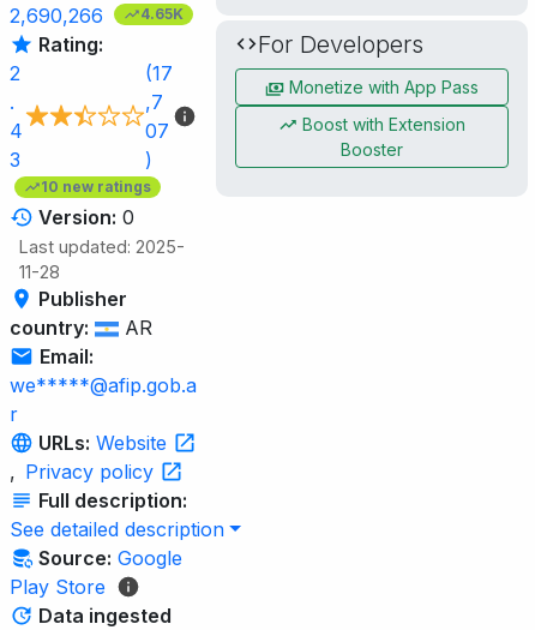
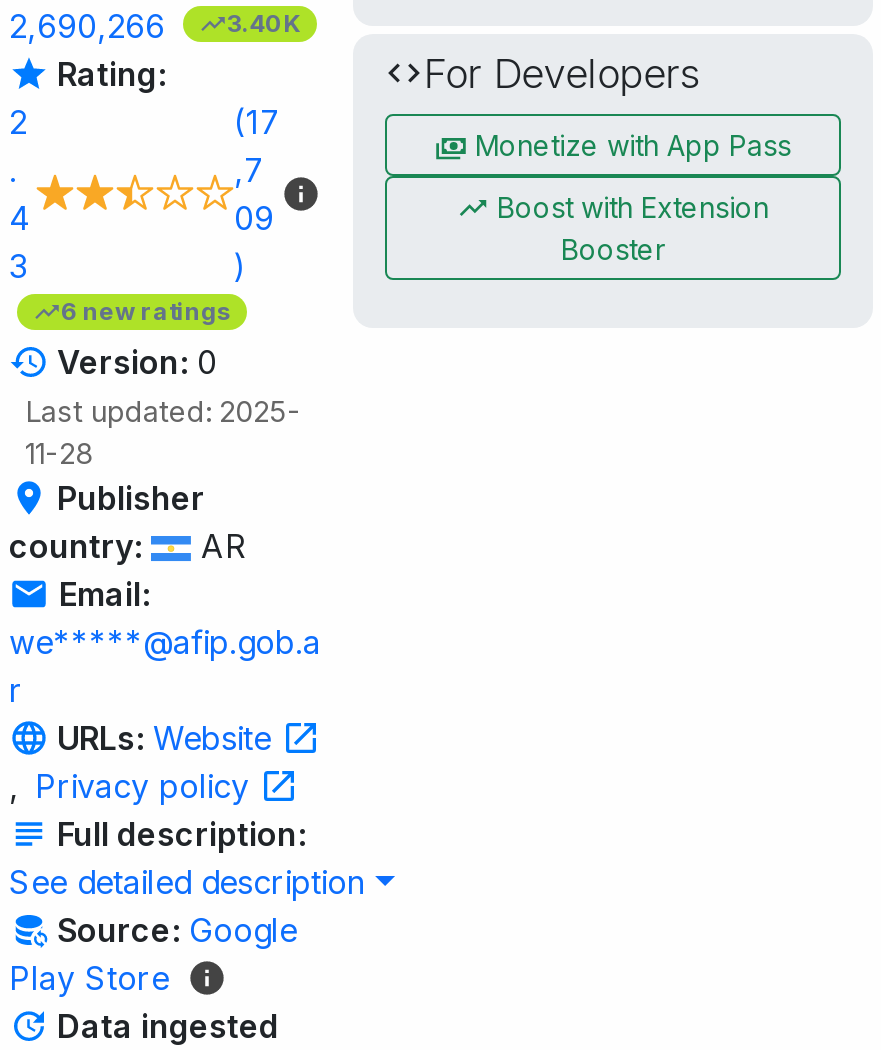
- 2,690,266 4.65K
+ 2,690,266 3.40K

- 07
+ 09

- 10 new ratings
+ 6 new ratings
